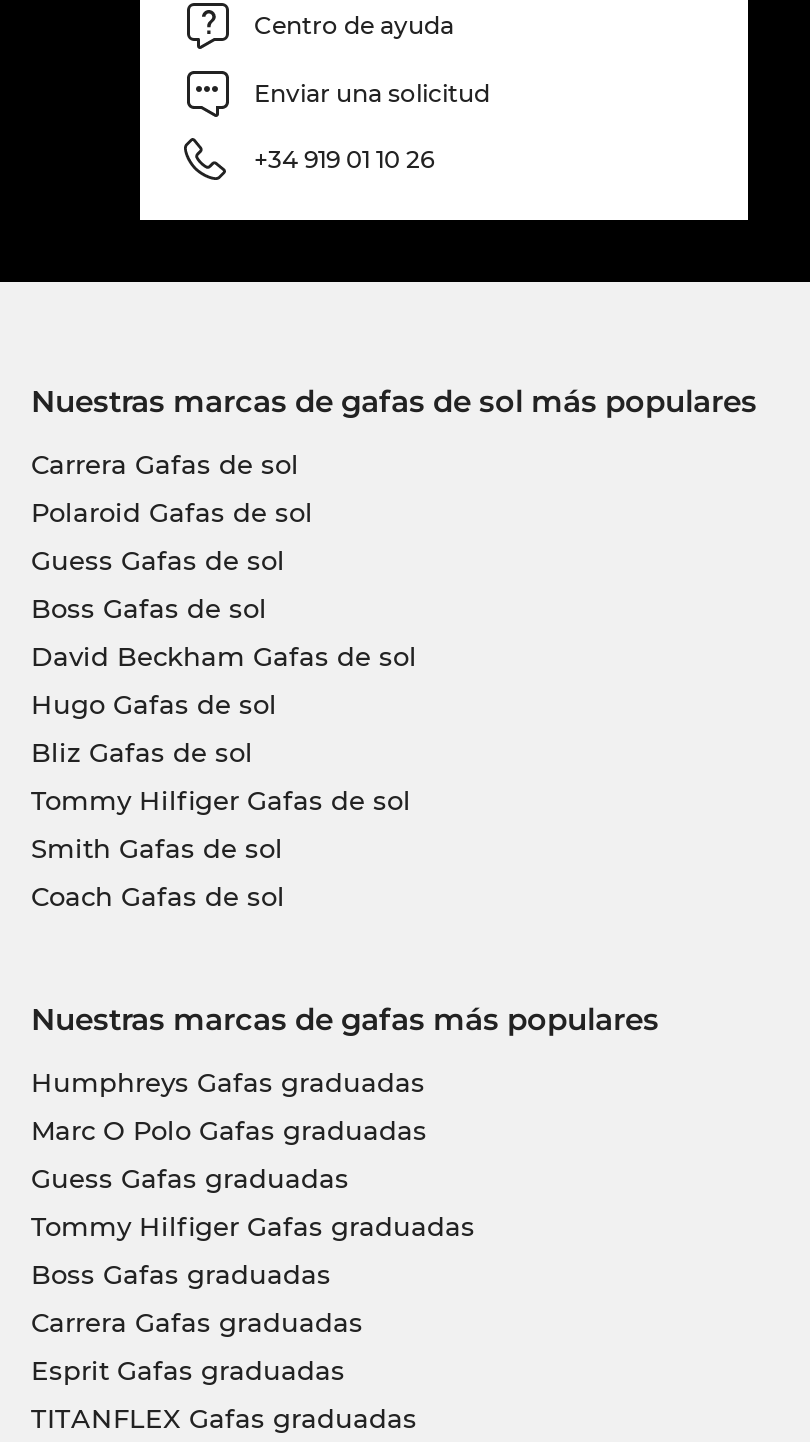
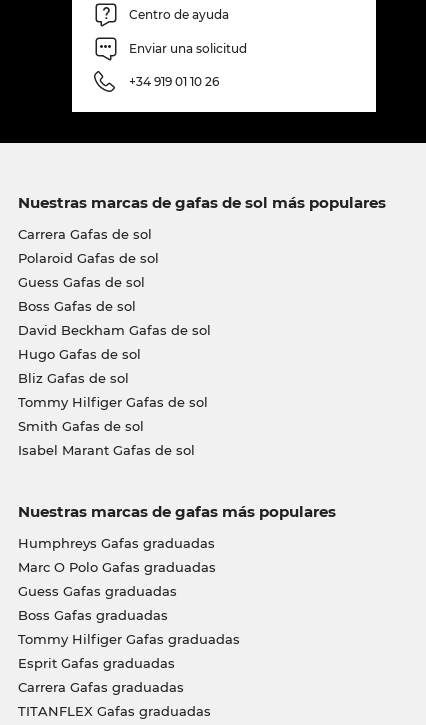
- Coach Gafas de sol
+ Isabel Marant Gafas de sol

moved down: Tommy Hilfiger Gafas graduadas

moved up: Boss Gafas graduadas

moved down: Carrera Gafas graduadas

moved up: Esprit Gafas graduadas
